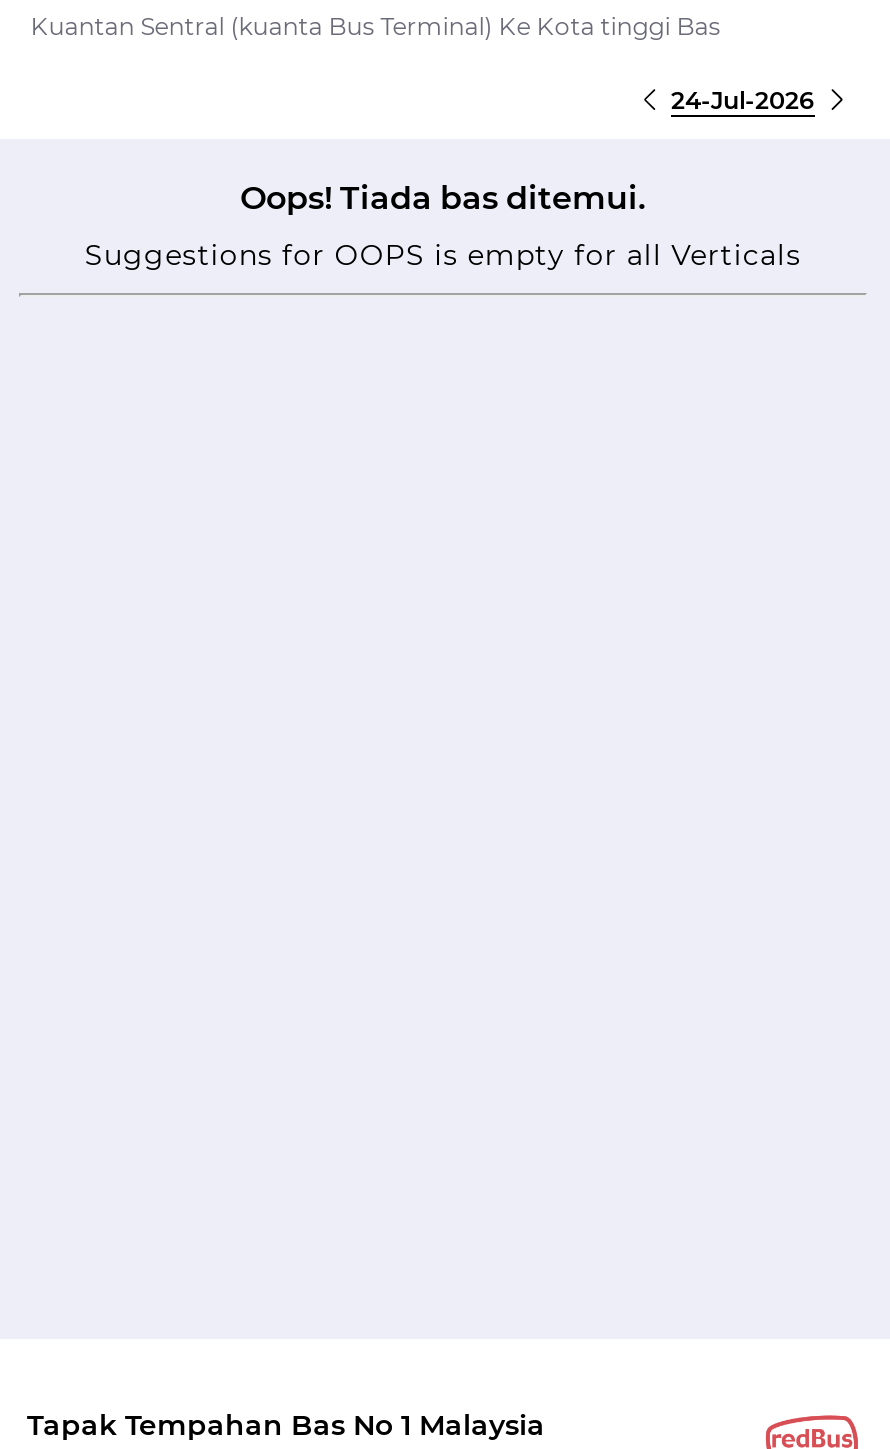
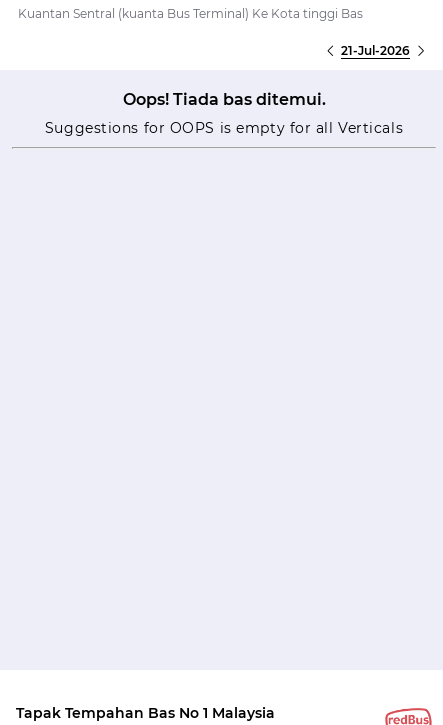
- 24-Jul-2026
+ 21-Jul-2026
